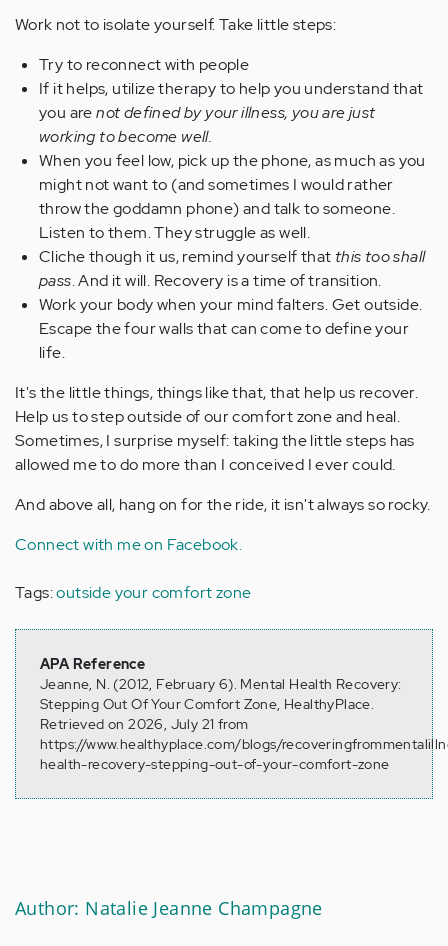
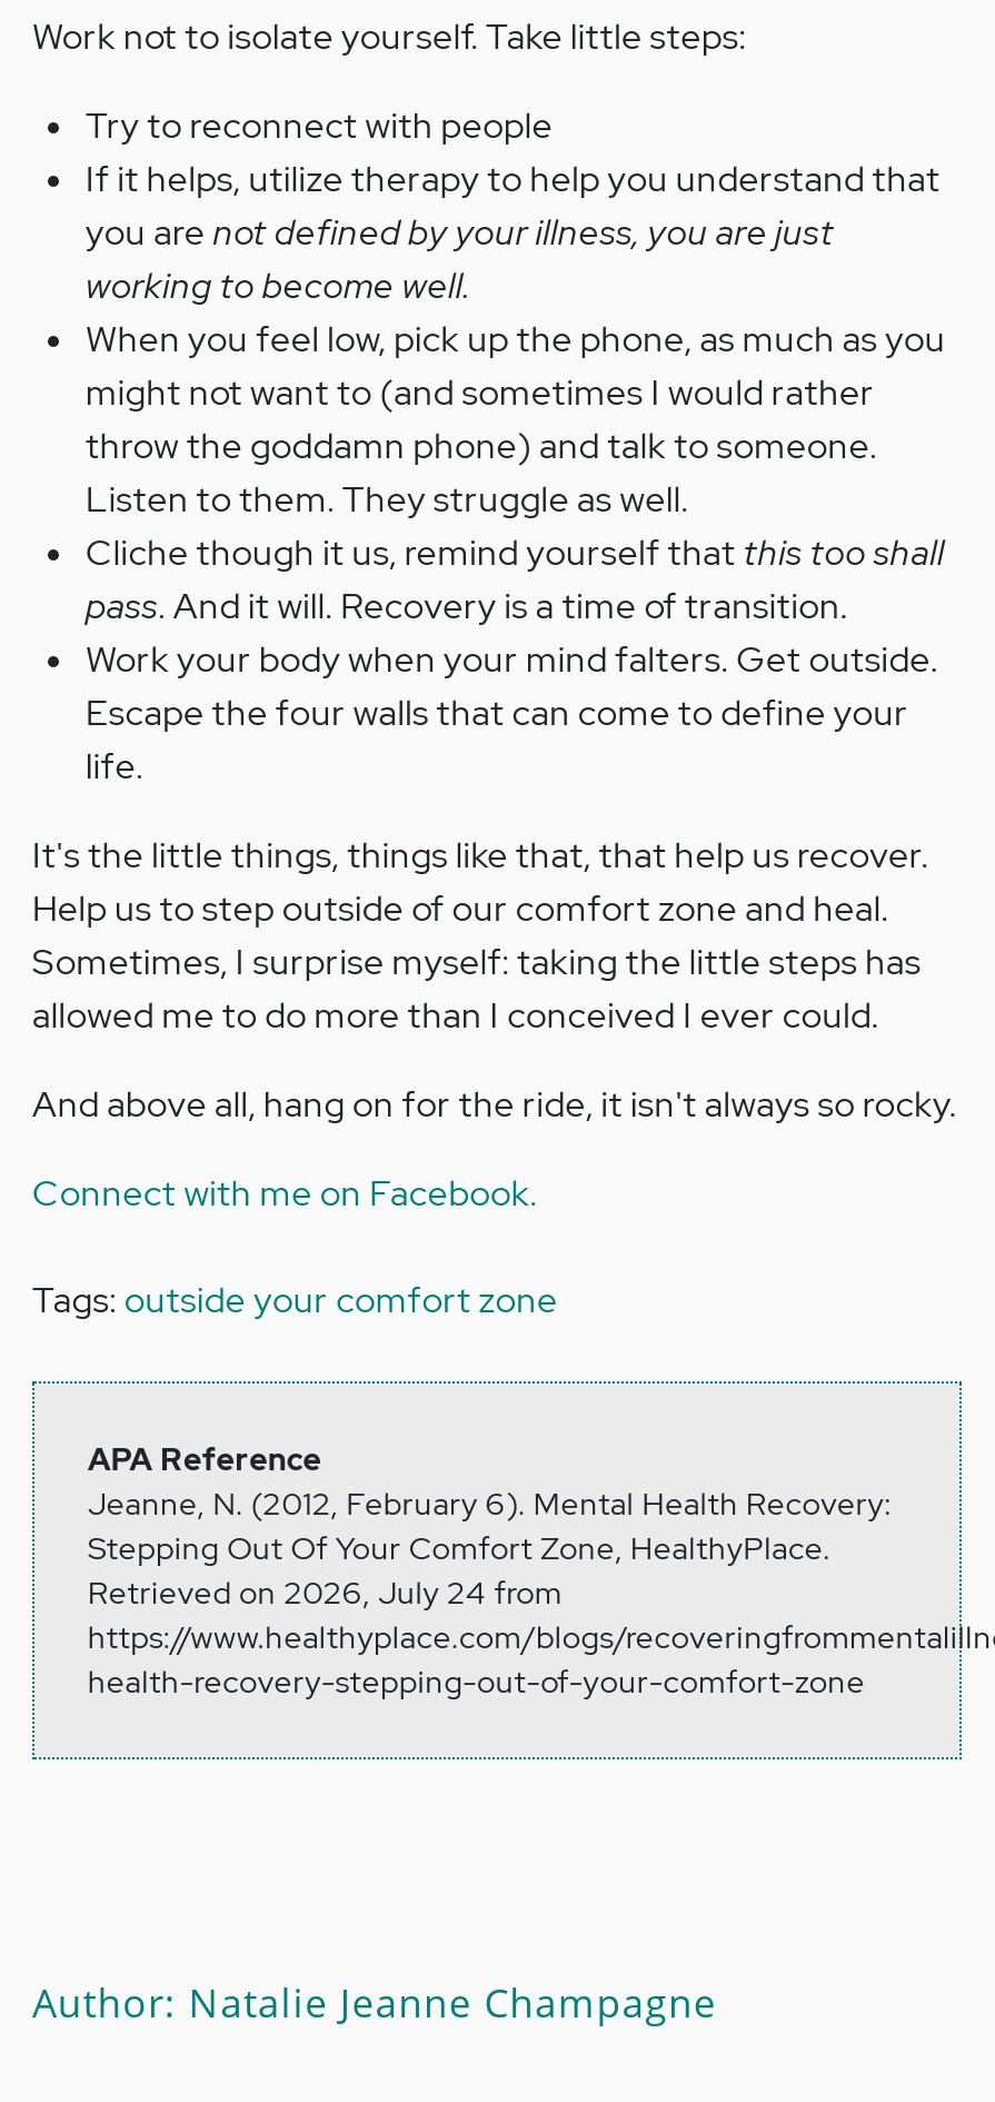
- Retrieved on 2026, July 21 from
+ Retrieved on 2026, July 24 from
